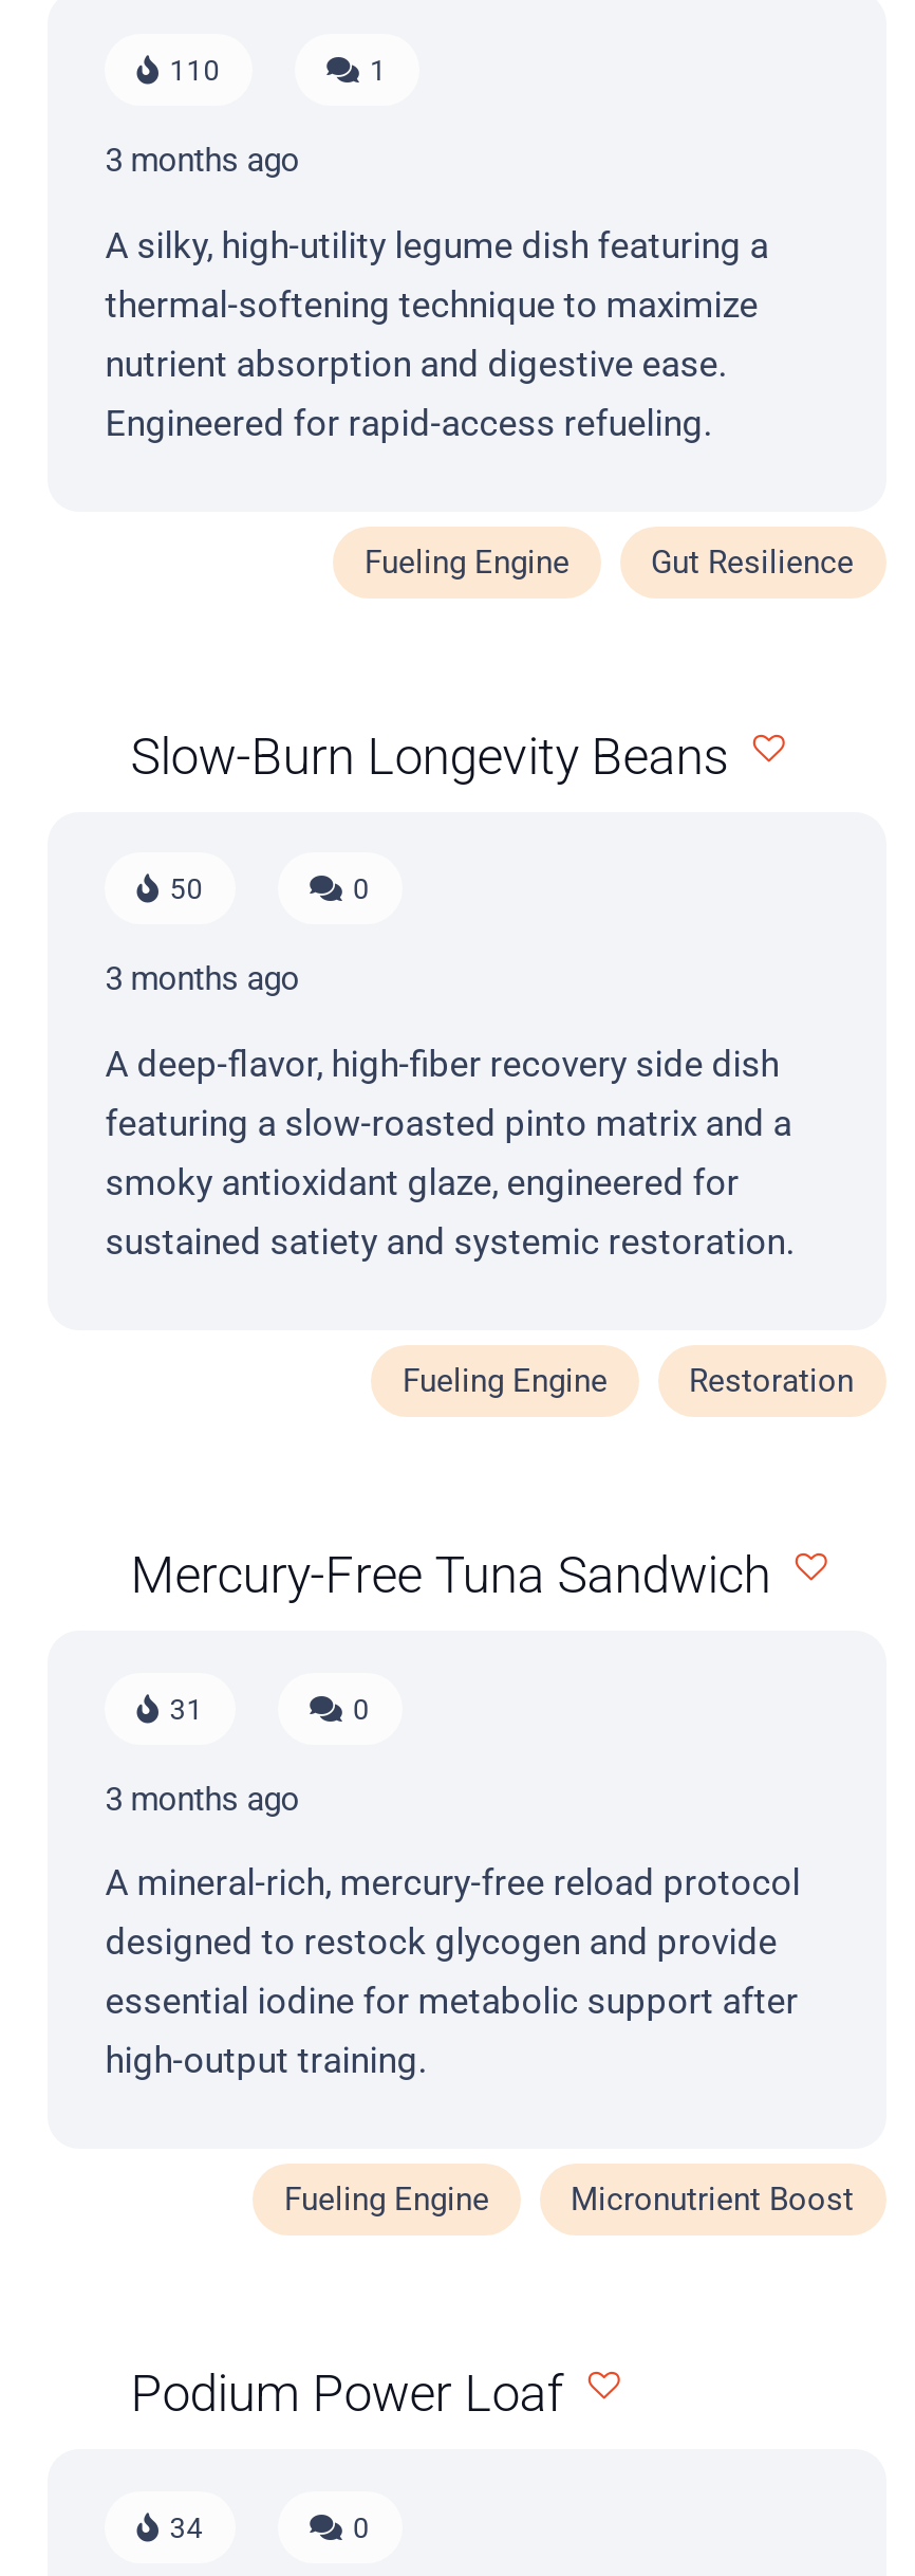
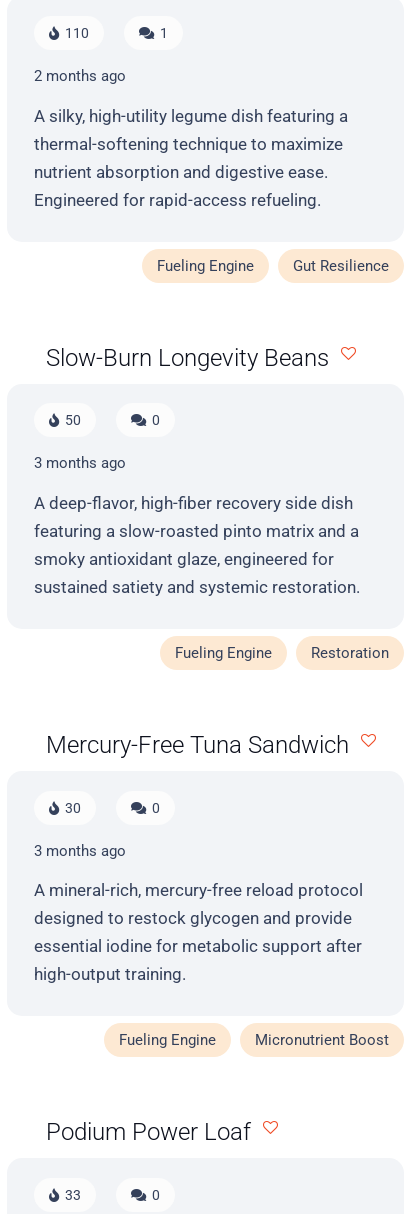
- 3 months ago
+ 2 months ago

- 31
+ 30

- 34
+ 33
